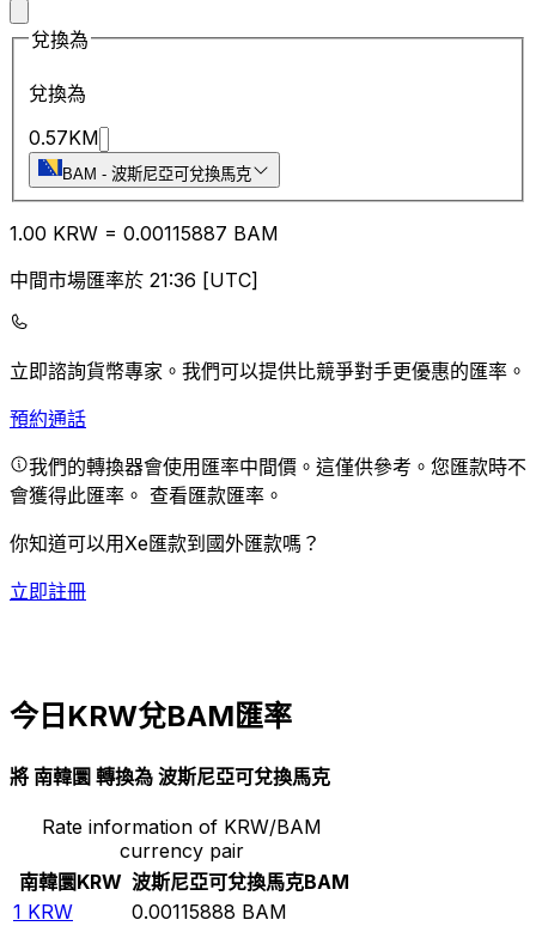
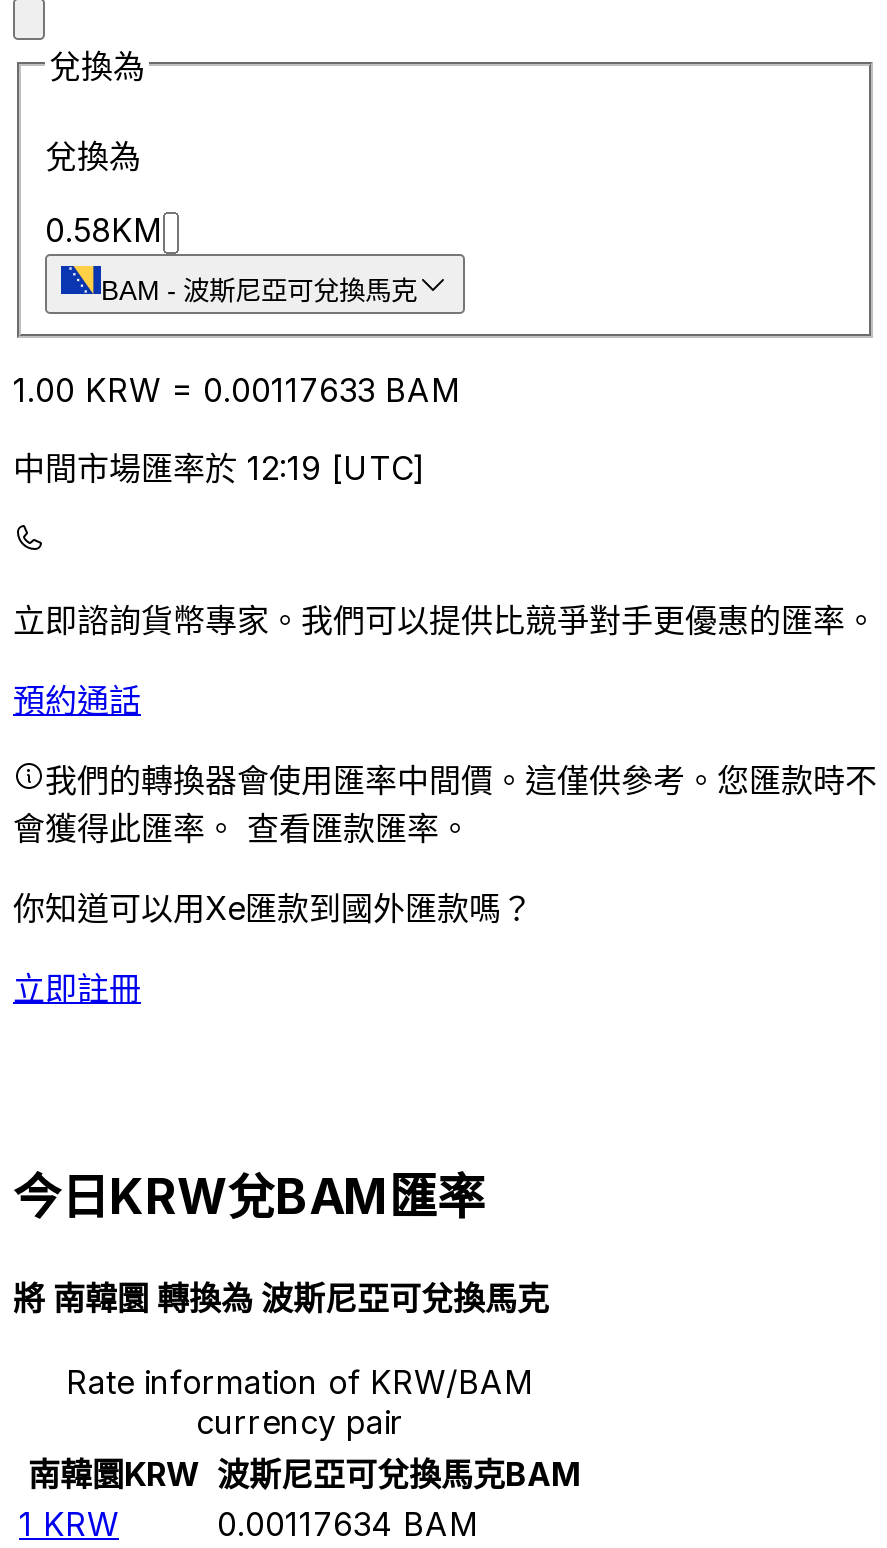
- 0.57KM
+ 0.58KM

- 1.00 KRW = 0.00115887 BAM
+ 1.00 KRW = 0.00117633 BAM

- 中間市場匯率於 21:36 [UTC]
+ 中間市場匯率於 12:19 [UTC]

- 0.00115888 BAM
+ 0.00117634 BAM
